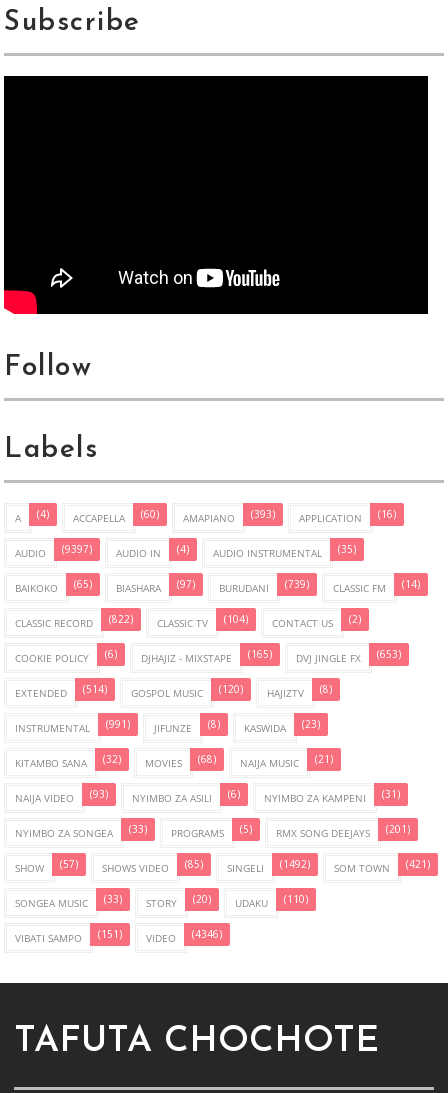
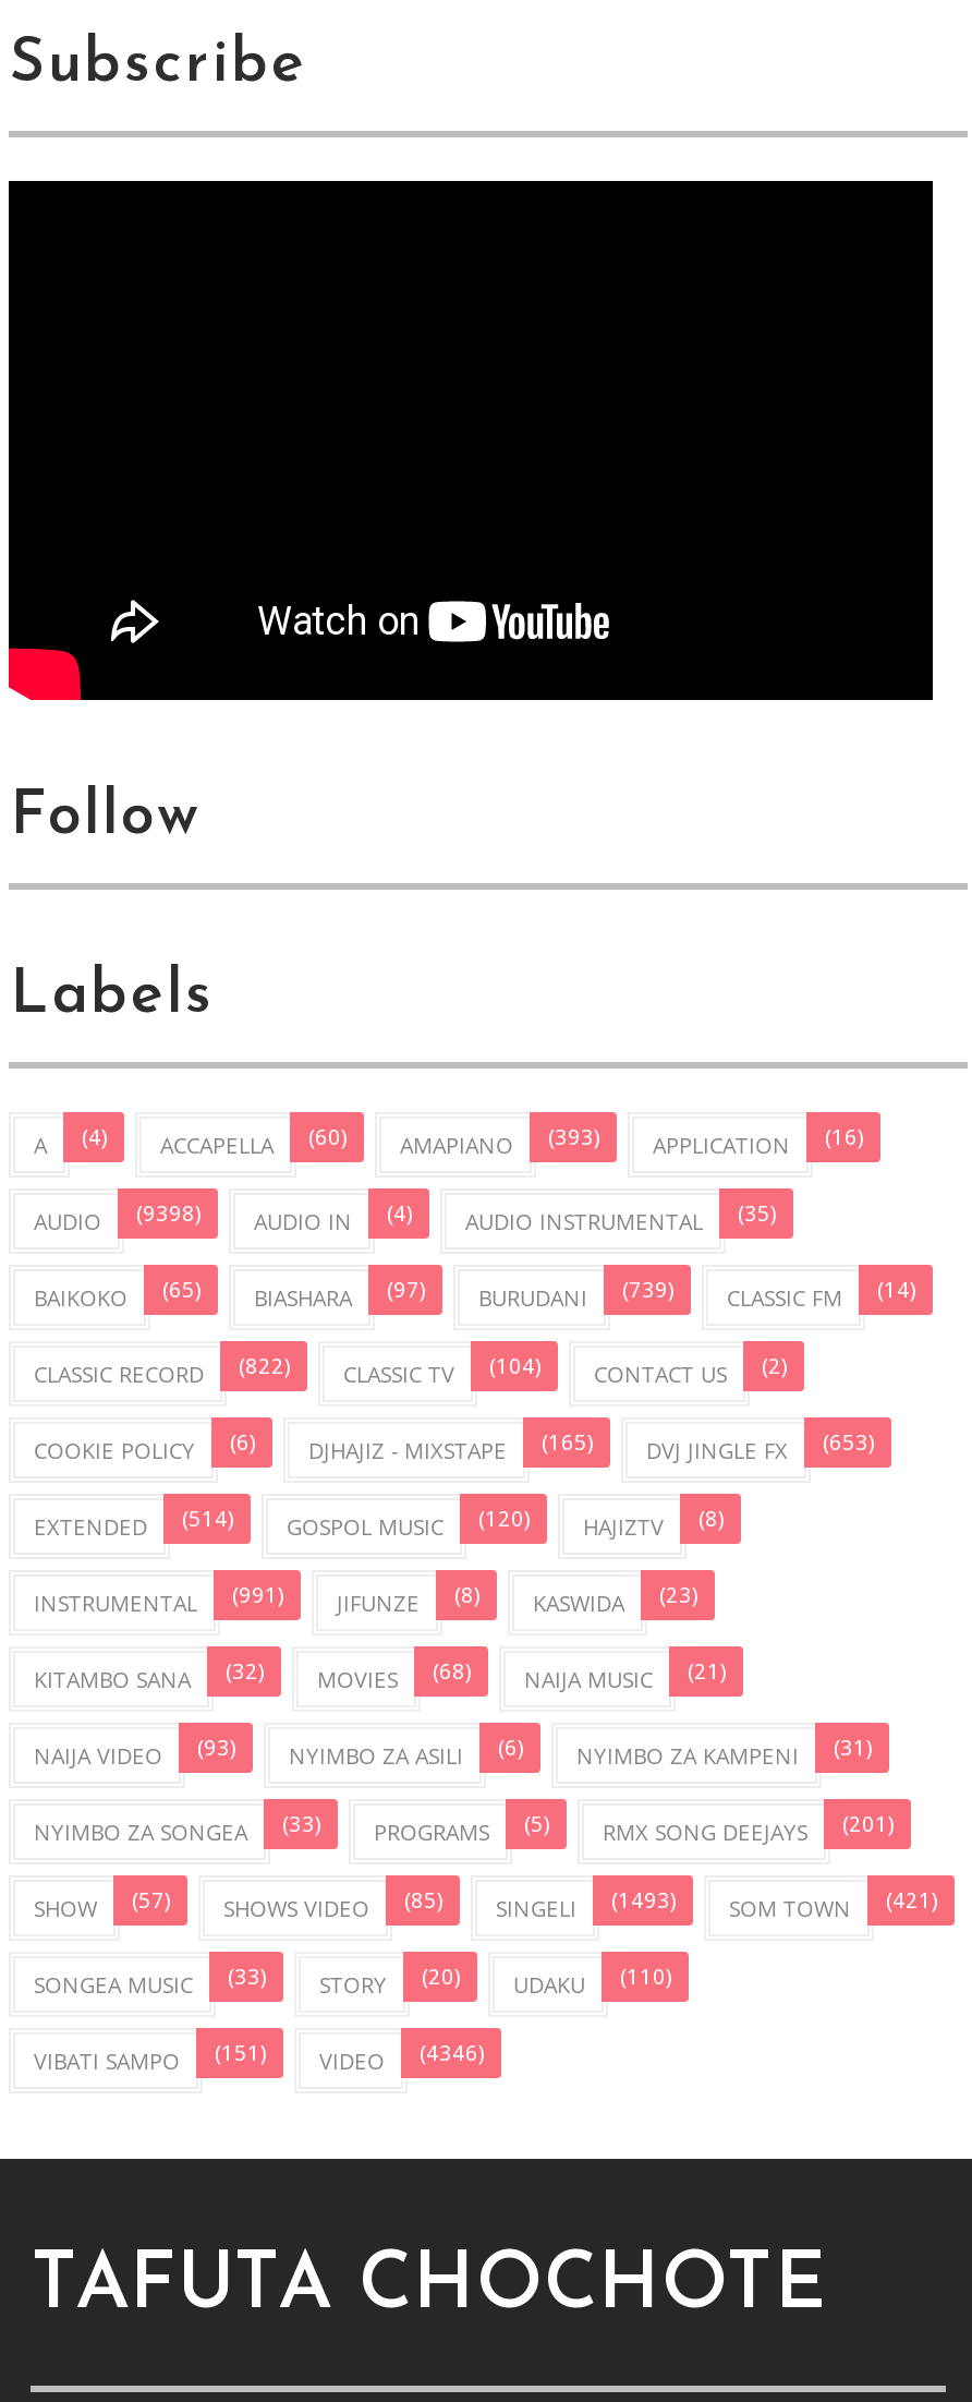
- AUDIO (9397)
+ AUDIO (9398)

- SINGELI (1492)
+ SINGELI (1493)
